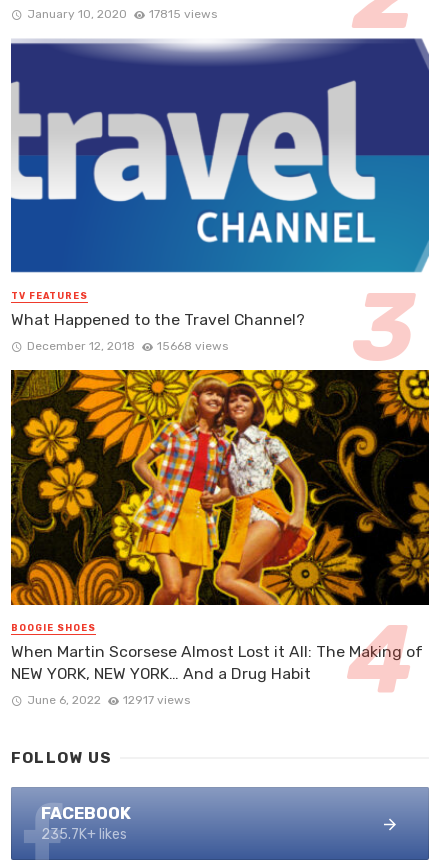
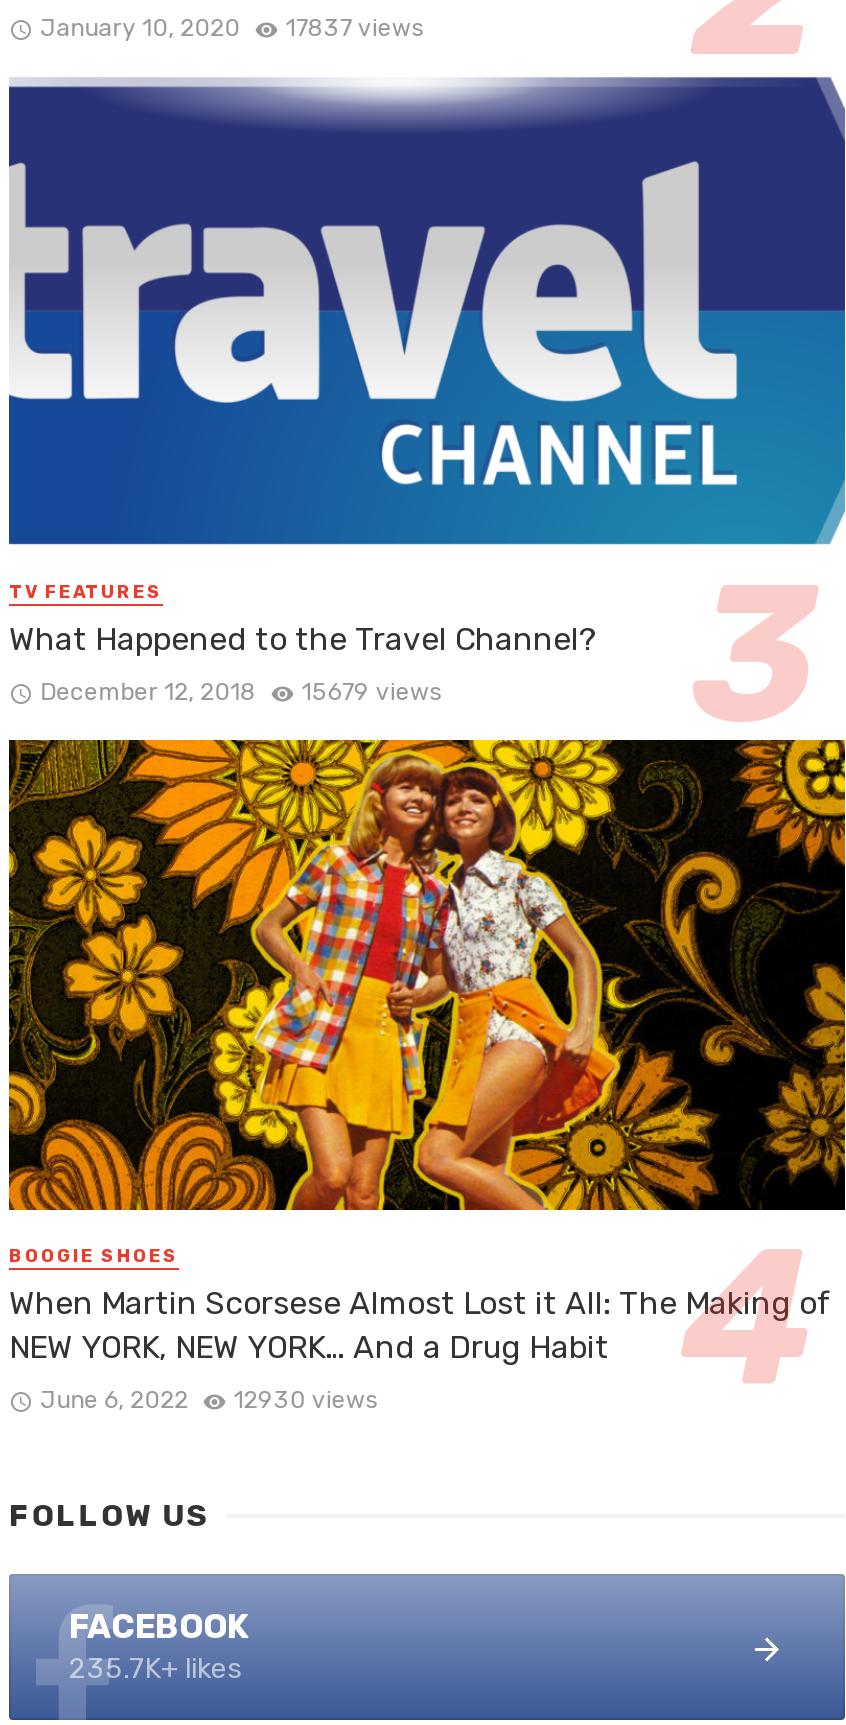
- January 10, 2020 17815 views
+ January 10, 2020 17837 views

- December 12, 2018 15668 views
+ December 12, 2018 15679 views

- June 6, 2022 12917 views
+ June 6, 2022 12930 views
